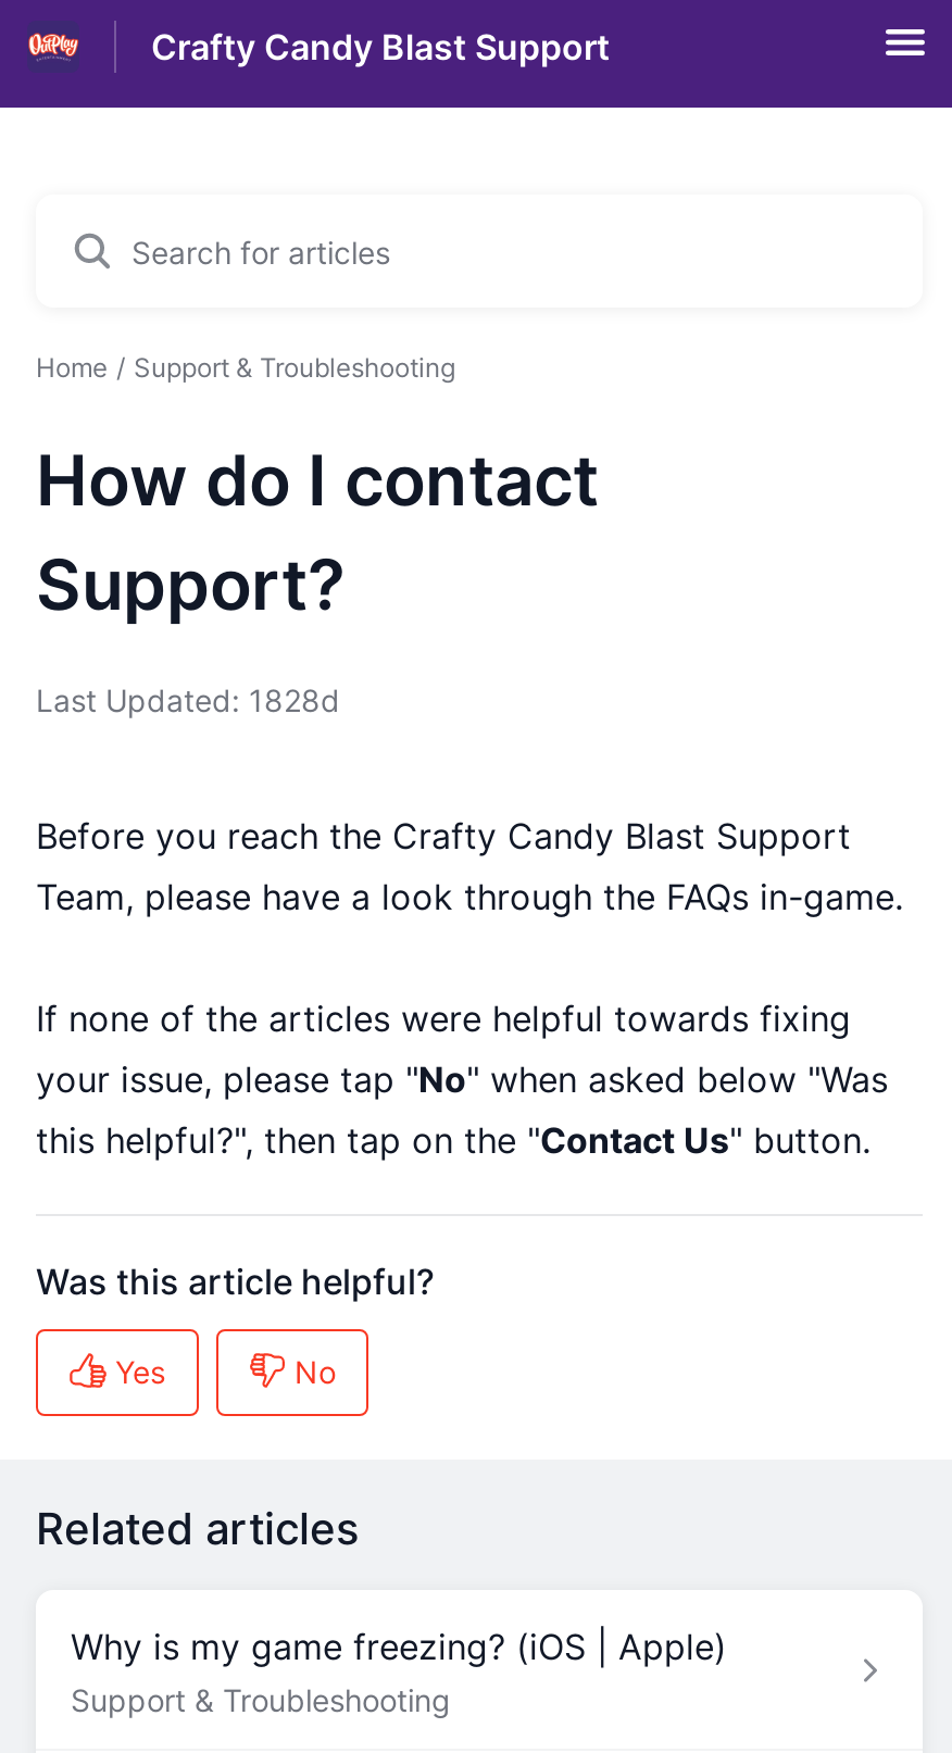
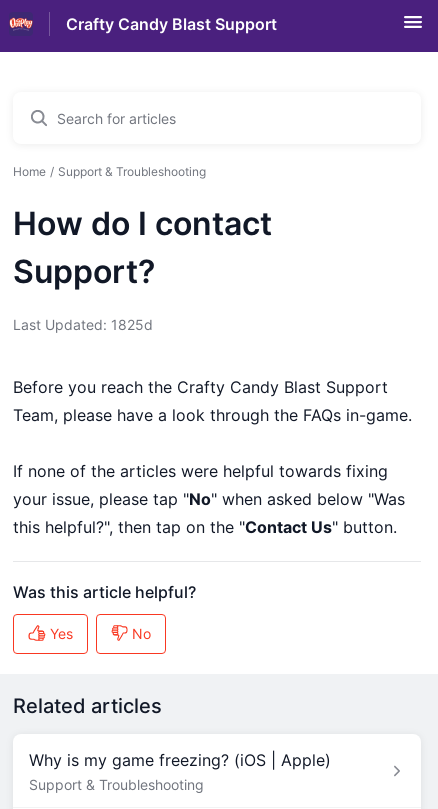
- Last Updated: 1828d
+ Last Updated: 1825d
